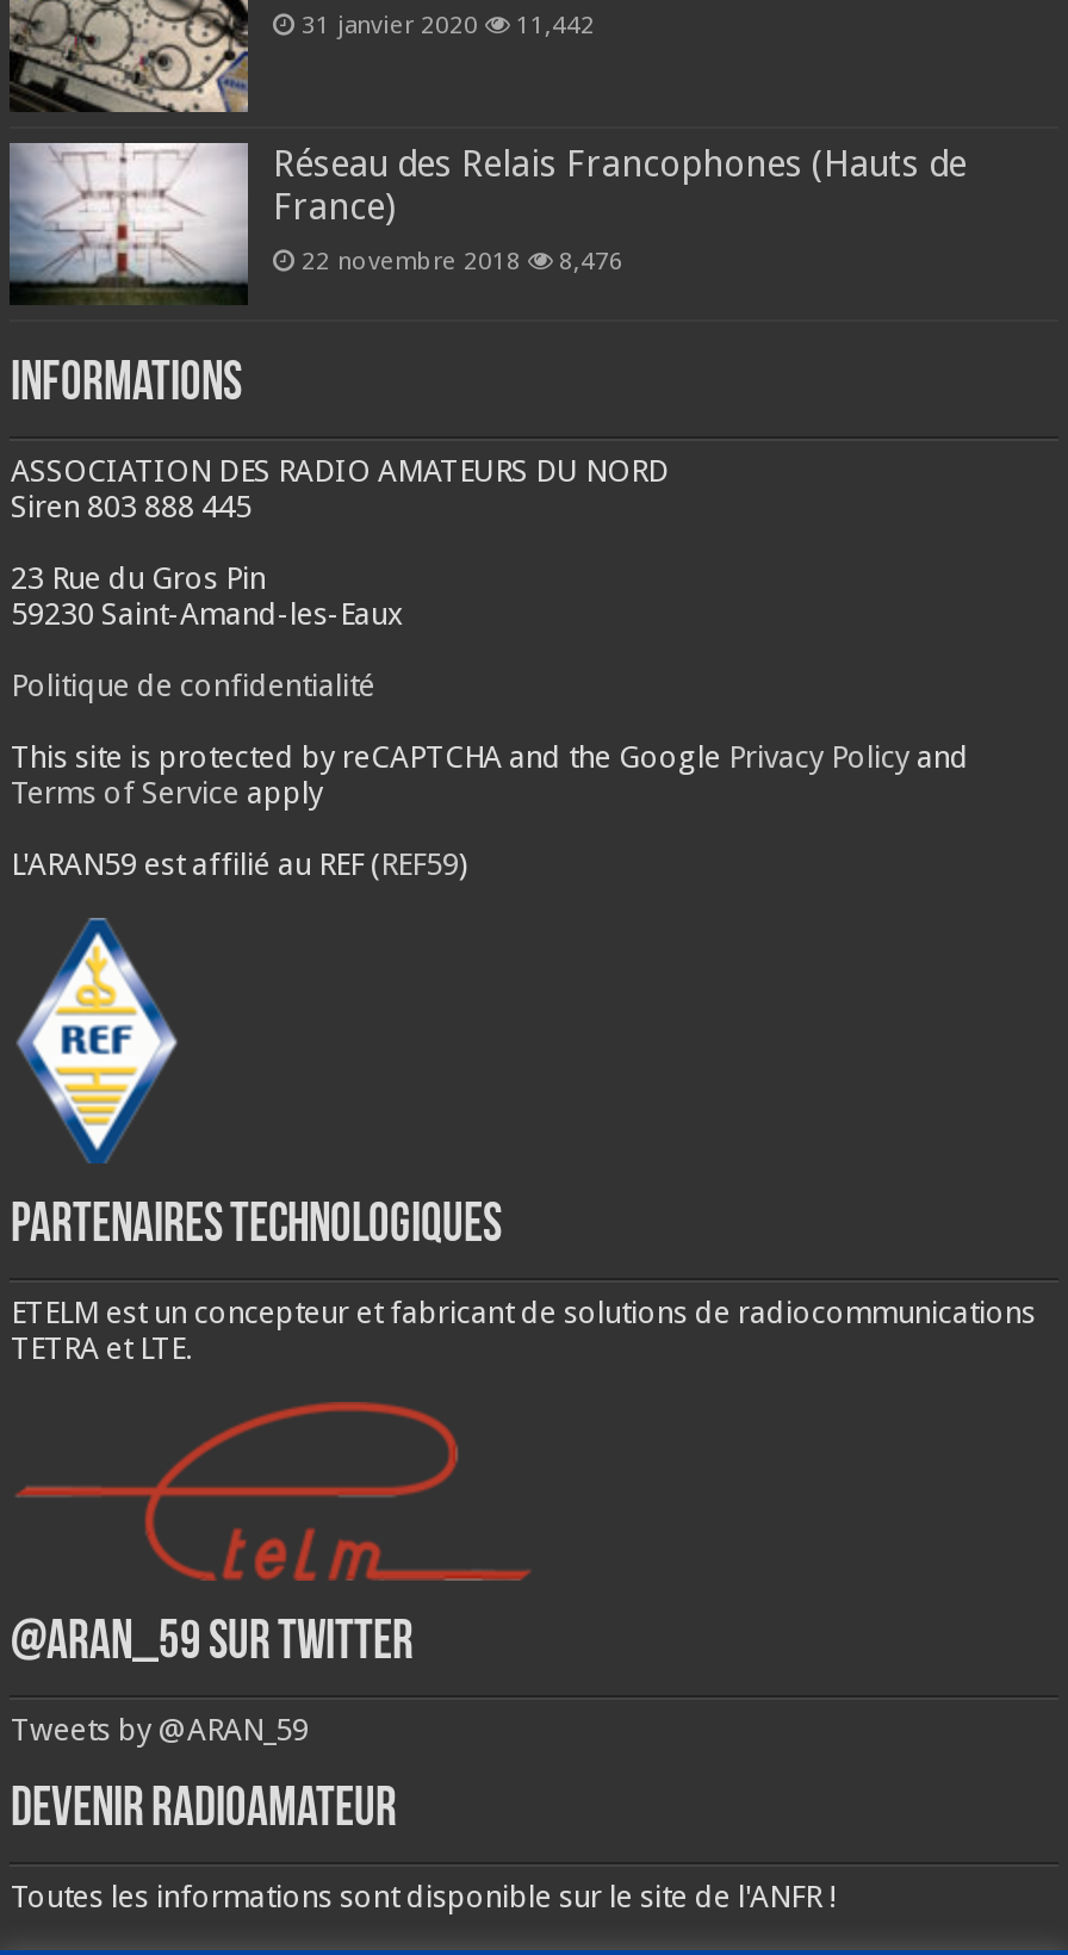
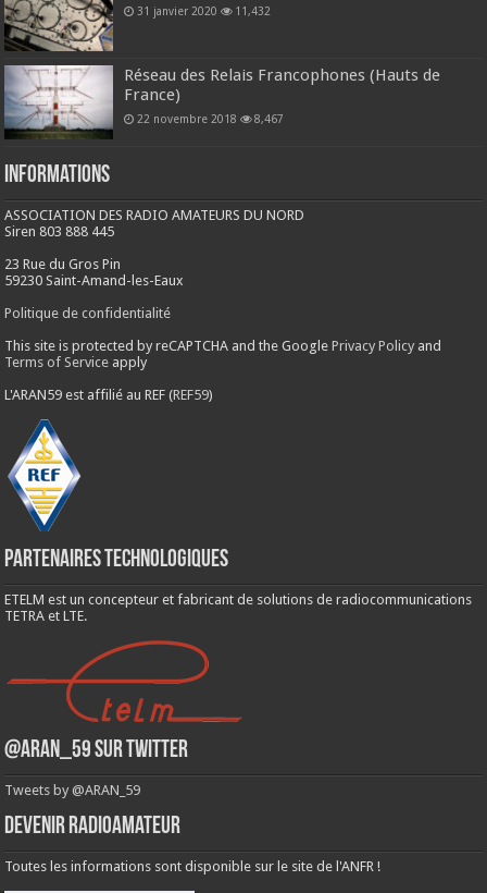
- 31 janvier 2020 11,442
+ 31 janvier 2020 11,432

- 22 novembre 2018 8,476
+ 22 novembre 2018 8,467
